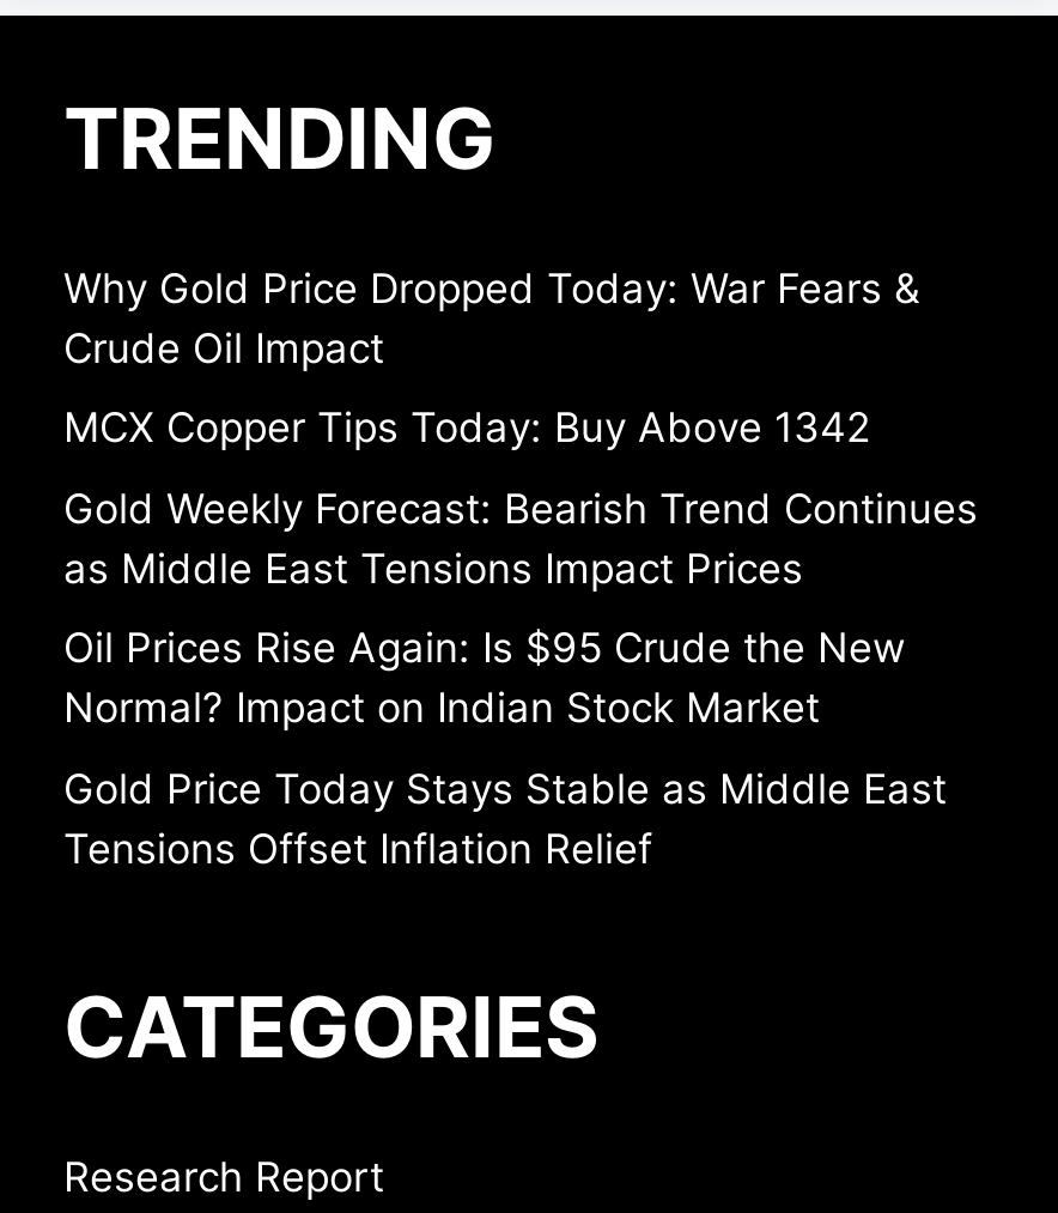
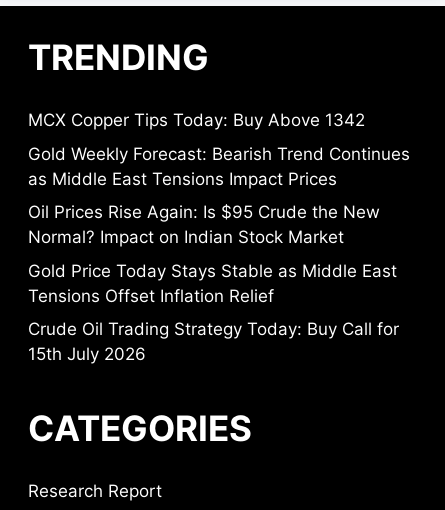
- Why Gold Price Dropped Today: War Fears &
- Crude Oil Impact

moved up: MCX Copper Tips Today: Buy Above 1342 | Gold Weekly Forecast: Bearish Trend Continues | as Middle East Tensions Impact Prices | Oil Prices Rise Again: Is $95 Crude the New | Normal? Impact on Indian Stock Market | Gold Price Today Stays Stable as Middle East | Tensions Offset Inflation Relief

+ Crude Oil Trading Strategy Today: Buy Call for
+ 15th July 2026
